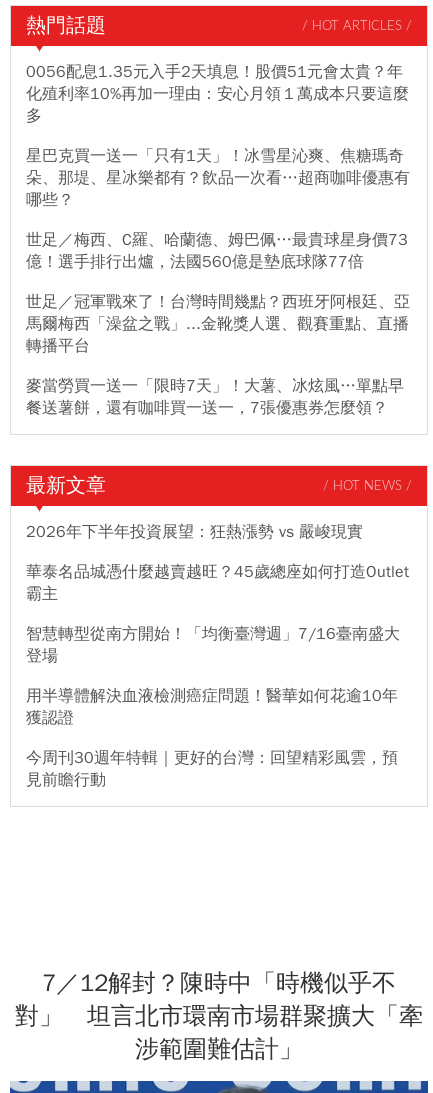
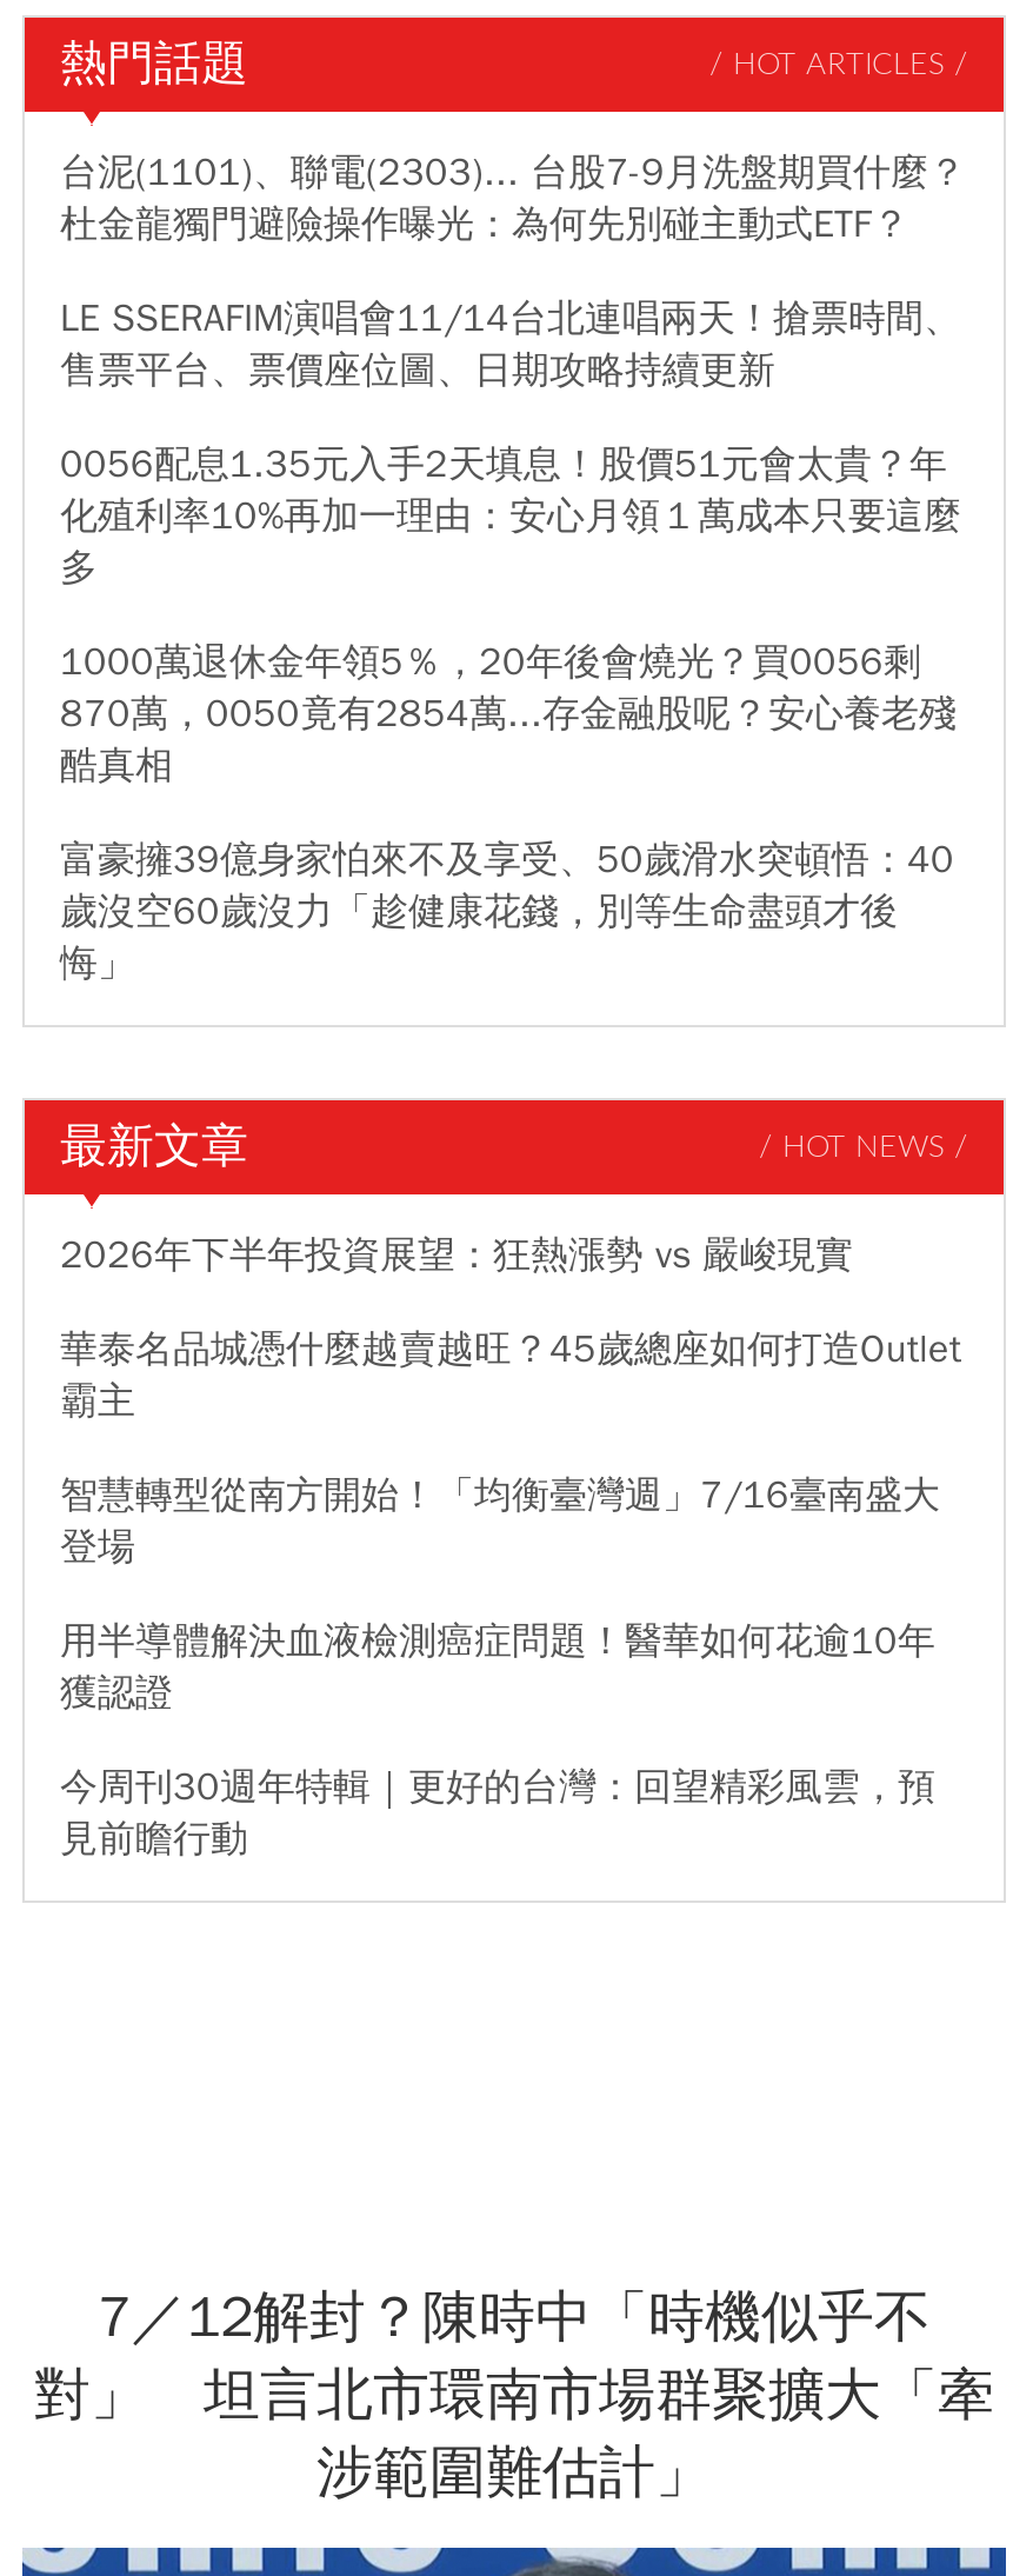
+ 台泥(1101)、聯電(2303)... 台股7-9月洗盤期買什麼？
+ 杜金龍獨門避險操作曝光：為何先別碰主動式ETF？
+ LE SSERAFIM演唱會11/14台北連唱兩天！搶票時間、
+ 售票平台、票價座位圖、日期攻略持續更新

moved down: 0056配息1.35元入手2天填息！股價51元會太貴？年 | 化殖利率10%再加一理由：安心月領１萬成本只要這麼 | 多

- 星巴克買一送一「只有1天」！冰雪星沁爽、焦糖瑪奇
- 朵、那堤、星冰樂都有？飲品一次看…超商咖啡優惠有
- 哪些？
- 世足／梅西、C羅、哈蘭德、姆巴佩…最貴球星身價73
- 億！選手排行出爐，法國560億是墊底球隊77倍
- 世足／冠軍戰來了！台灣時間幾點？西班牙阿根廷、亞
- 馬爾梅西「澡盆之戰」...金靴獎人選、觀賽重點、直播
- 轉播平台
- 麥當勞買一送一「限時7天」！大薯、冰炫風…單點早
- 餐送薯餅，還有咖啡買一送一，7張優惠券怎麼領？
+ 1000萬退休金年領5％，20年後會燒光？買0056剩
+ 870萬，0050竟有2854萬...存金融股呢？安心養老殘
+ 酷真相
+ 富豪擁39億身家怕來不及享受、50歲滑水突頓悟：40
+ 歲沒空60歲沒力「趁健康花錢，別等生命盡頭才後
+ 悔」
